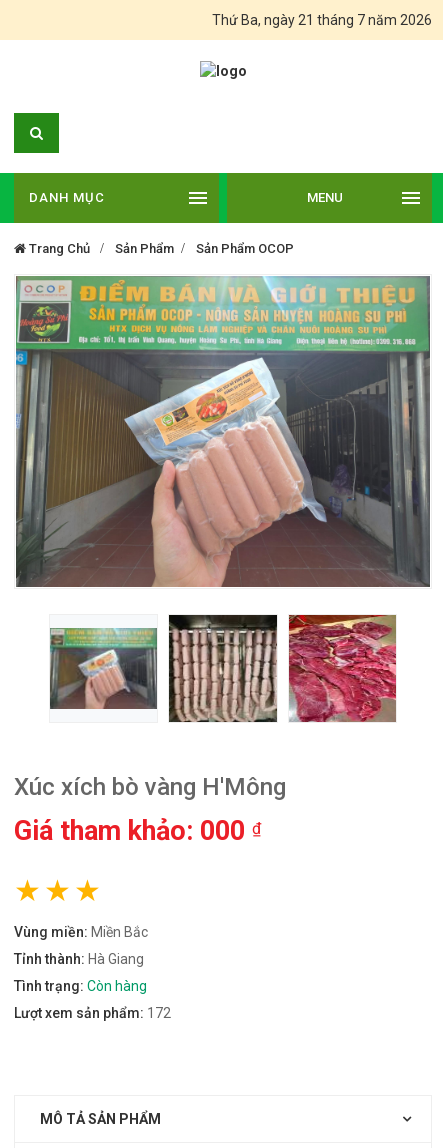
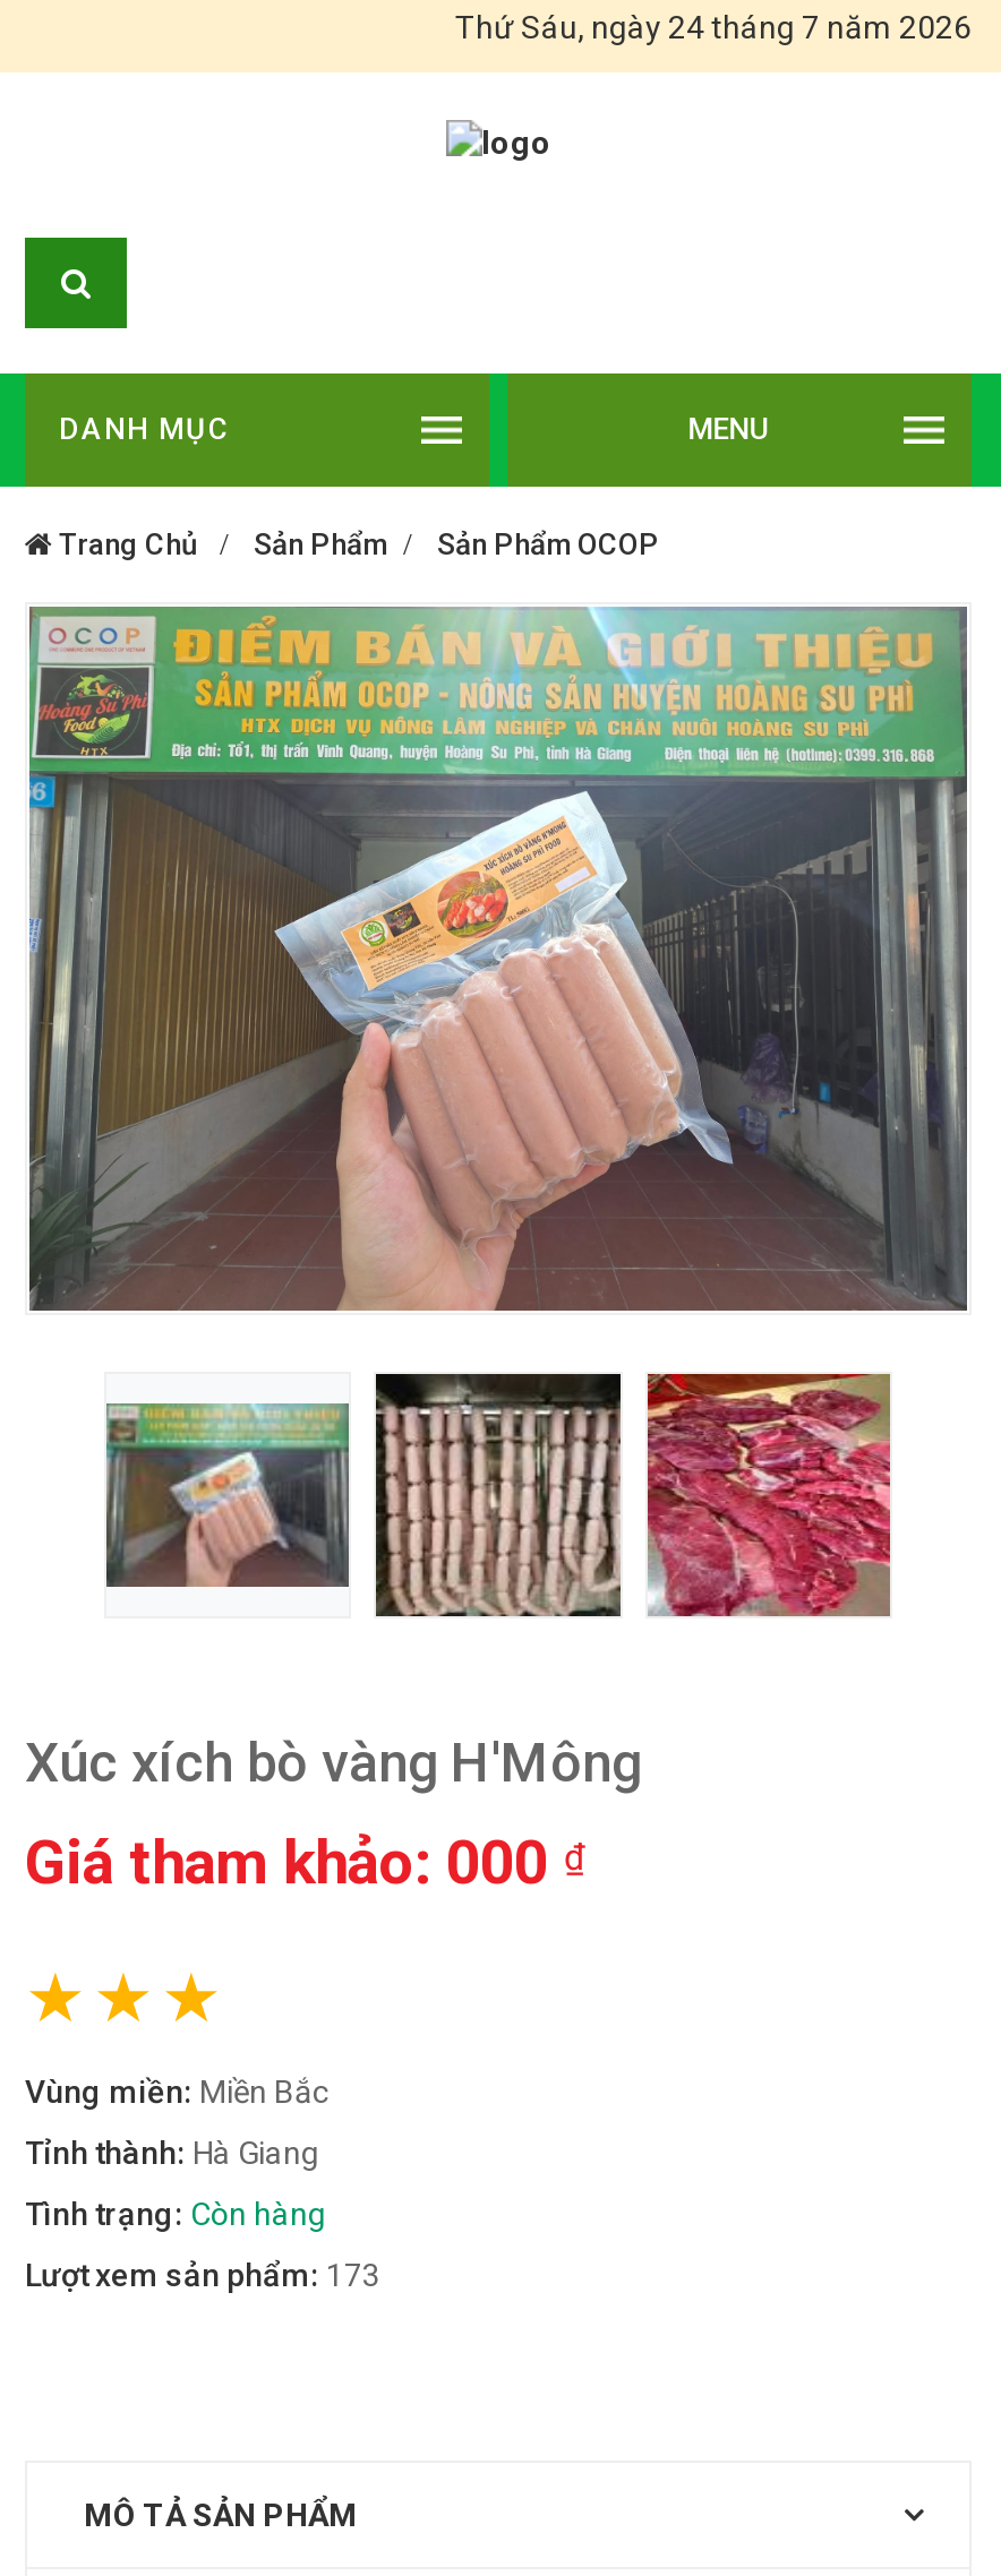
- Thứ Ba, ngày 21 tháng 7 năm 2026
+ Thứ Sáu, ngày 24 tháng 7 năm 2026

- Lượt xem sản phẩm: 172
+ Lượt xem sản phẩm: 173
